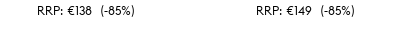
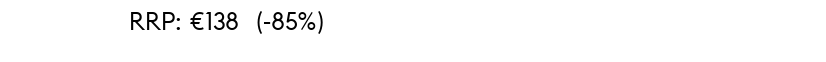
- RRP: €149 (-85%)
